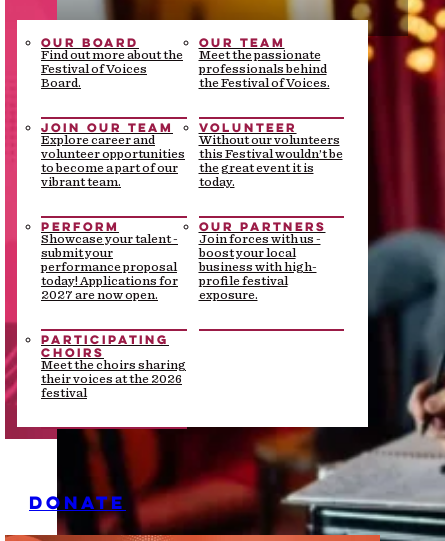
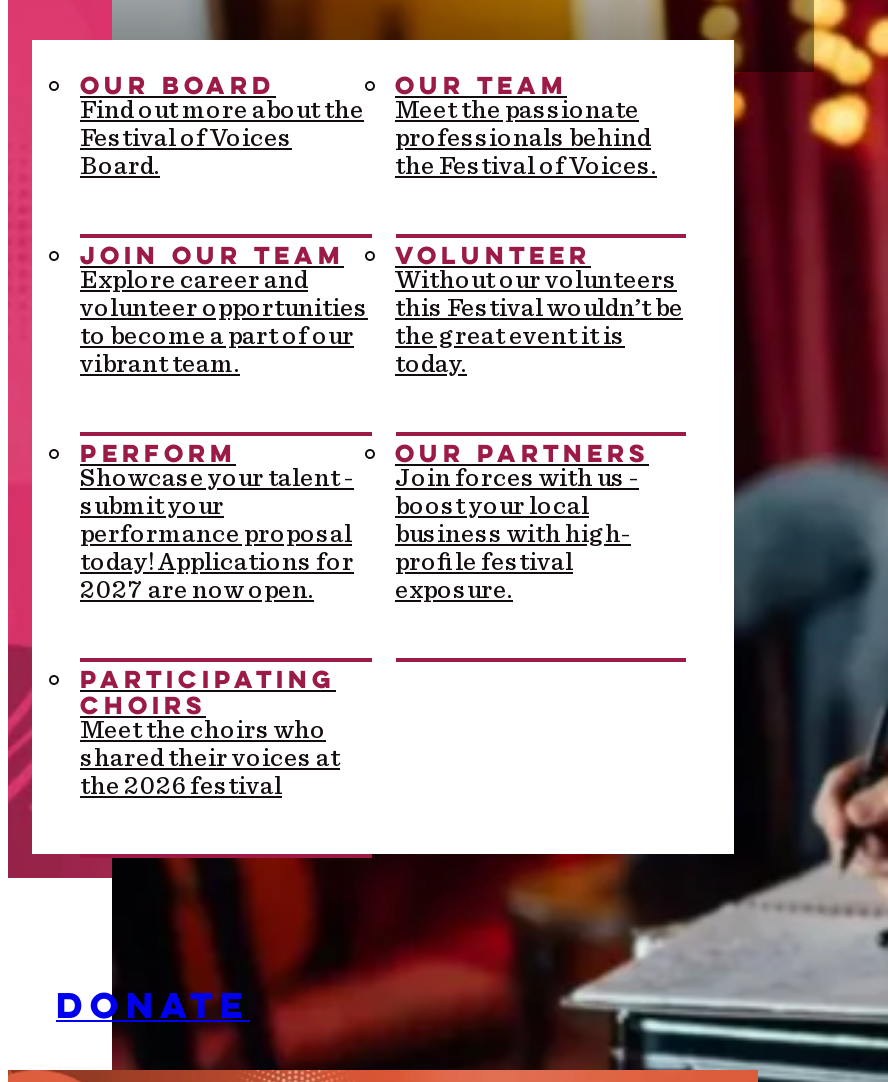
- Meet the choirs sharing
- their voices at the 2026
- festival
+ Meet the choirs who
+ shared their voices at
+ the 2026 festival
